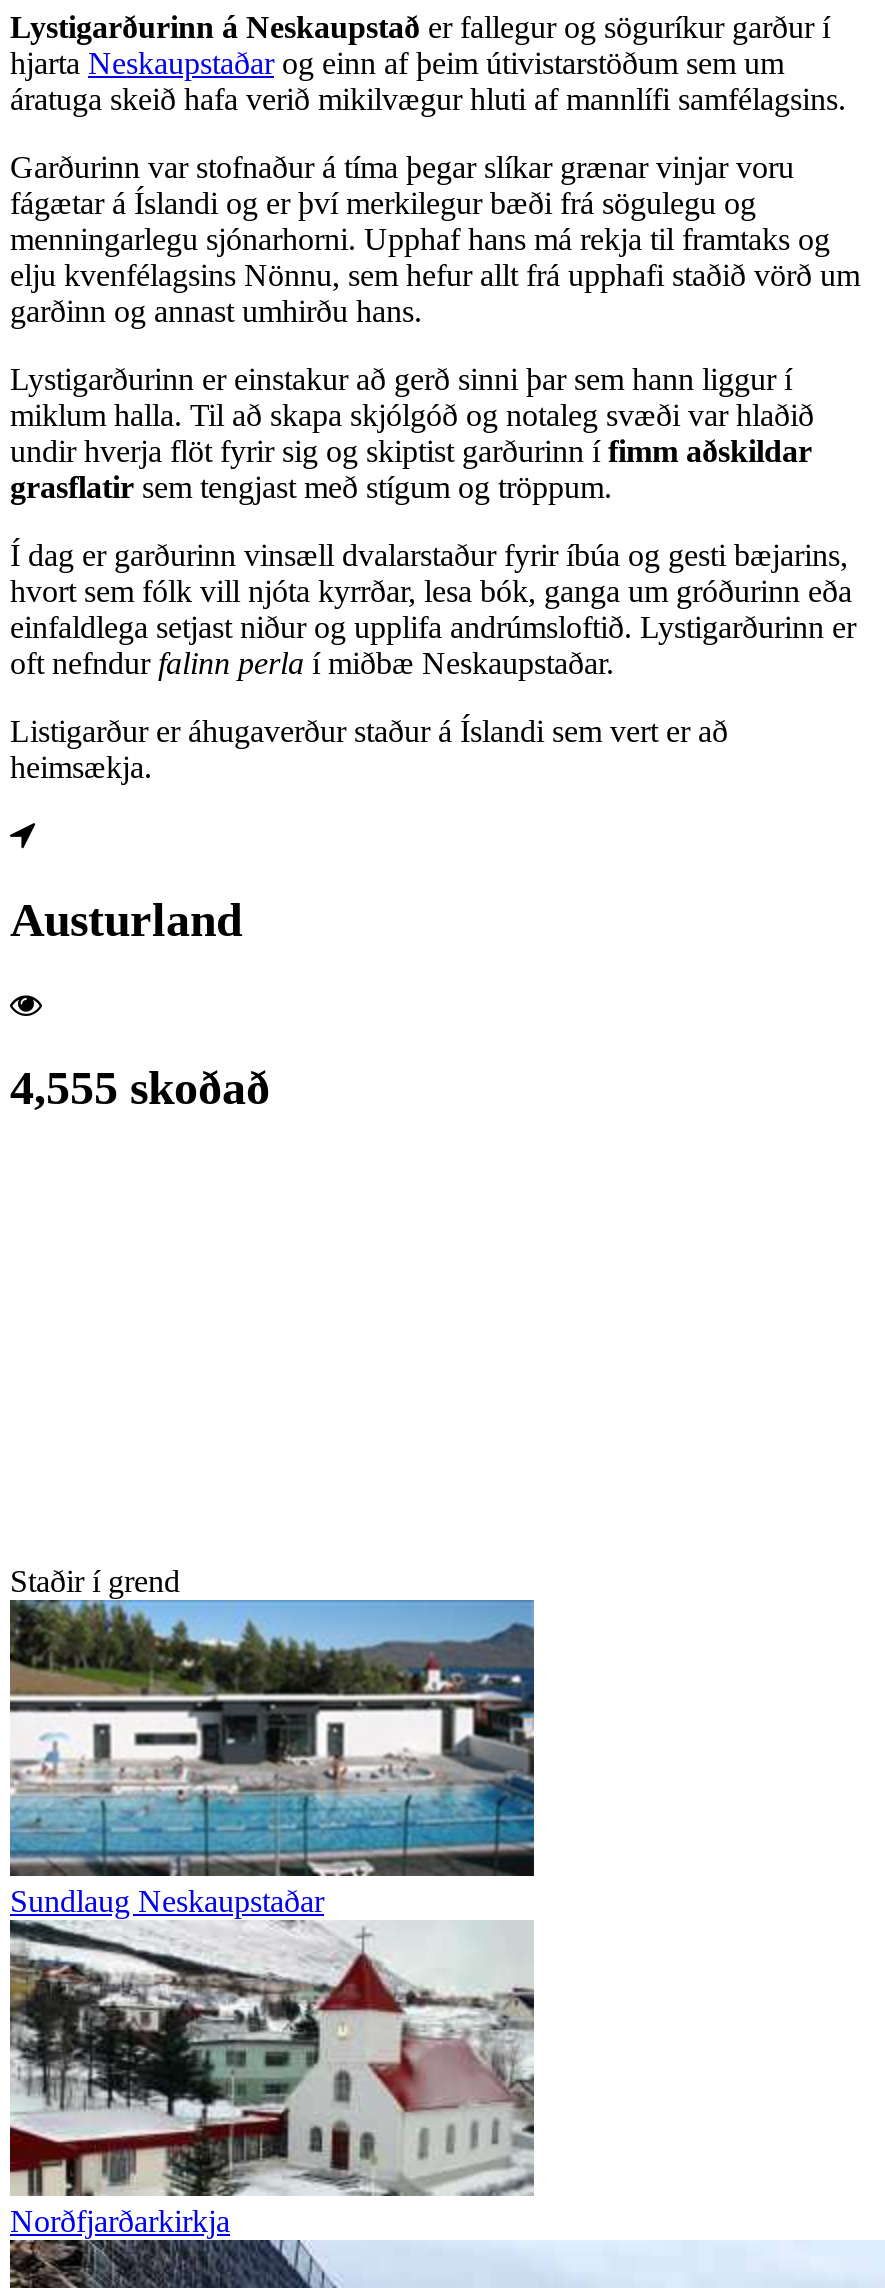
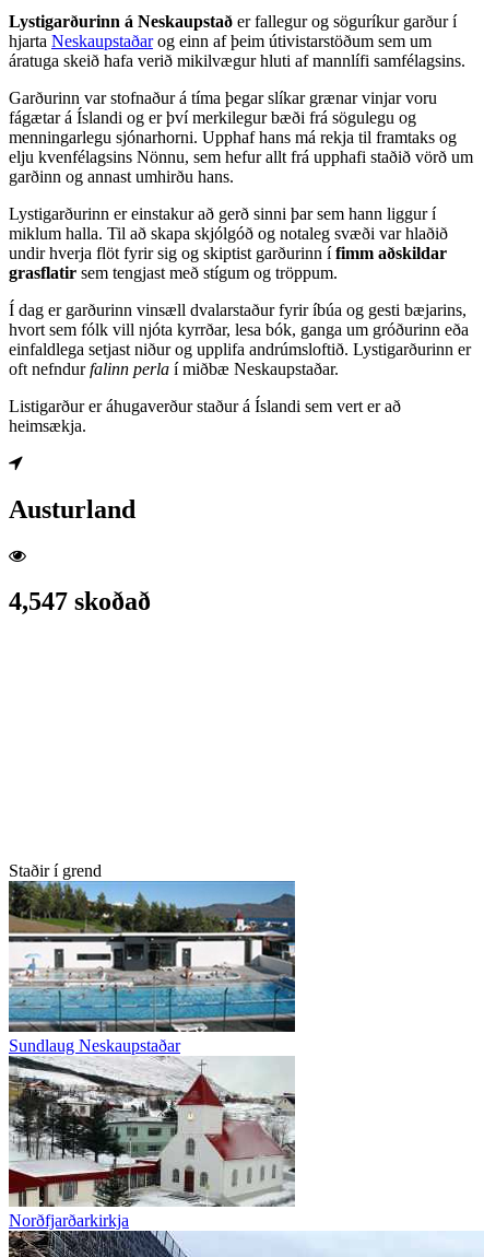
- 4,555 skoðað
+ 4,547 skoðað
